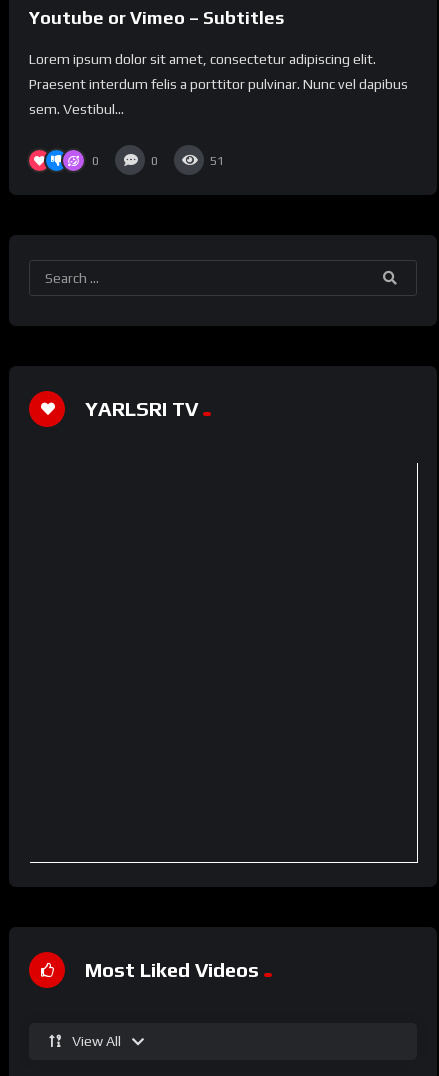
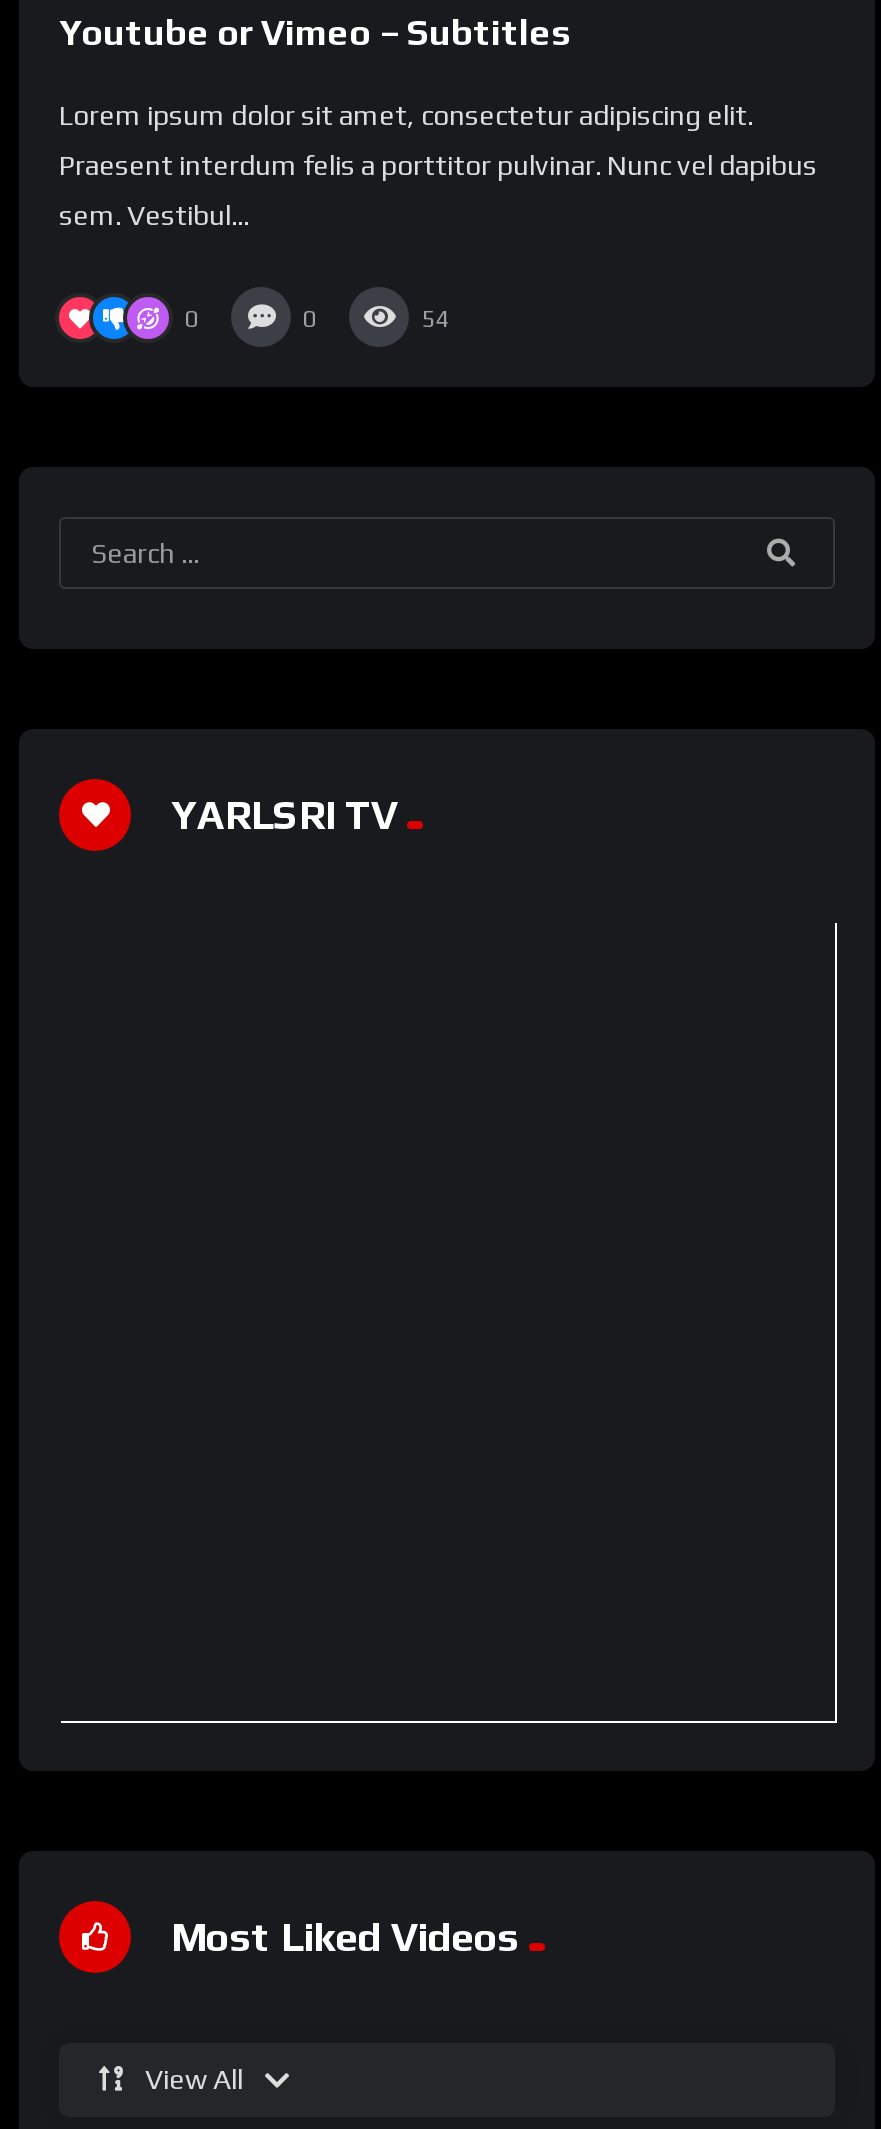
- 51
+ 54
